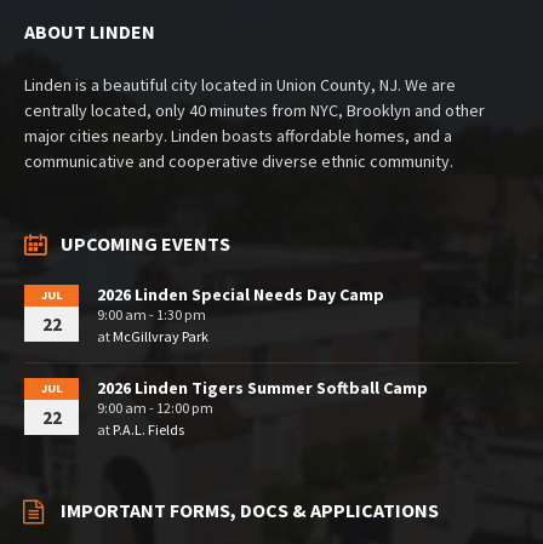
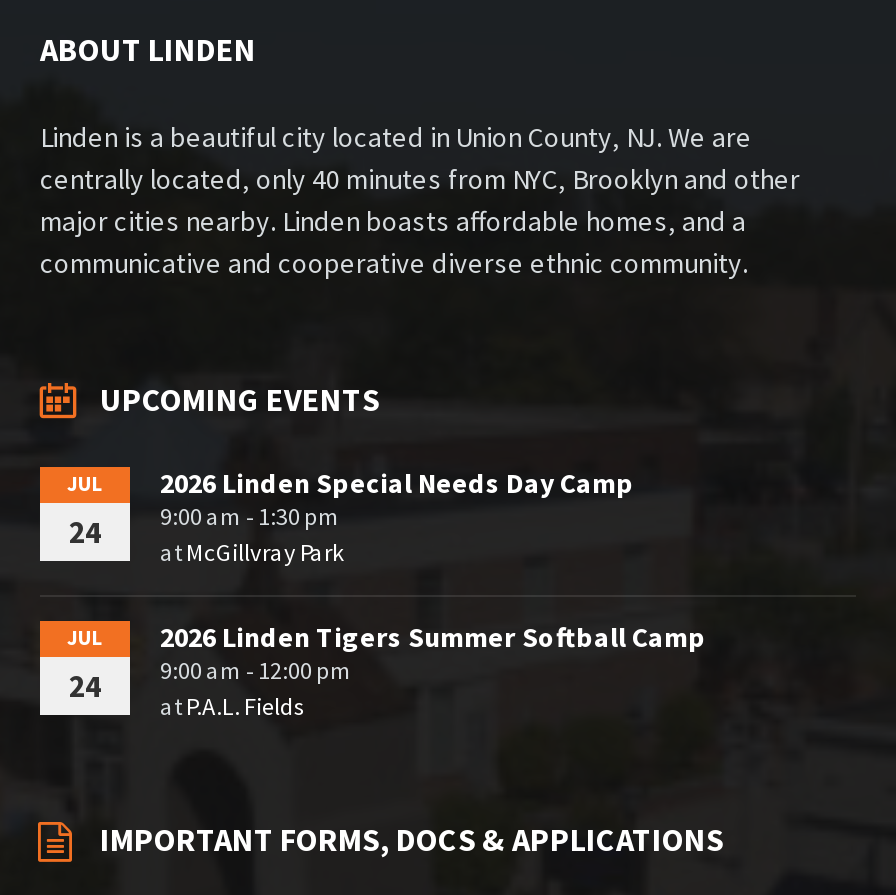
- 22 9:00 am - 1:30 pm
+ 24 9:00 am - 1:30 pm

- 22 9:00 am - 12:00 pm
+ 24 9:00 am - 12:00 pm
